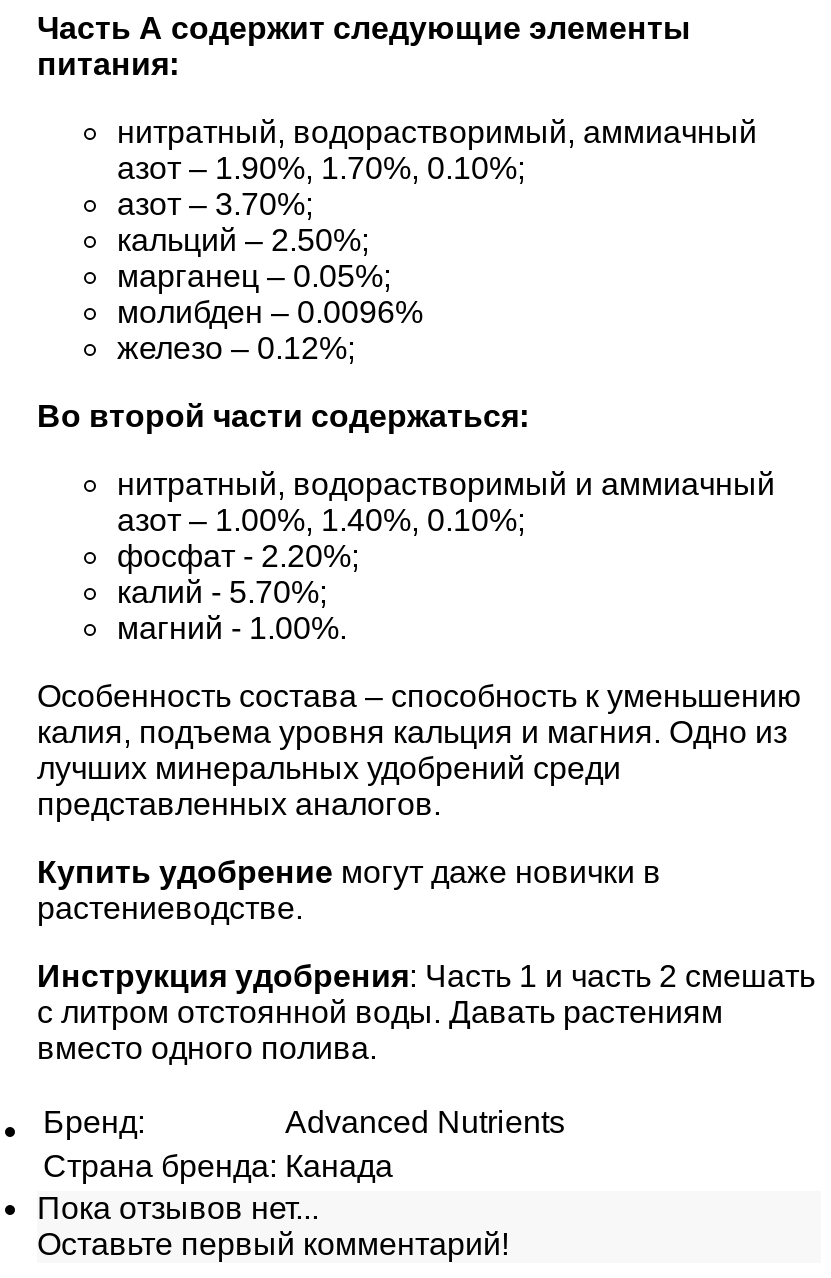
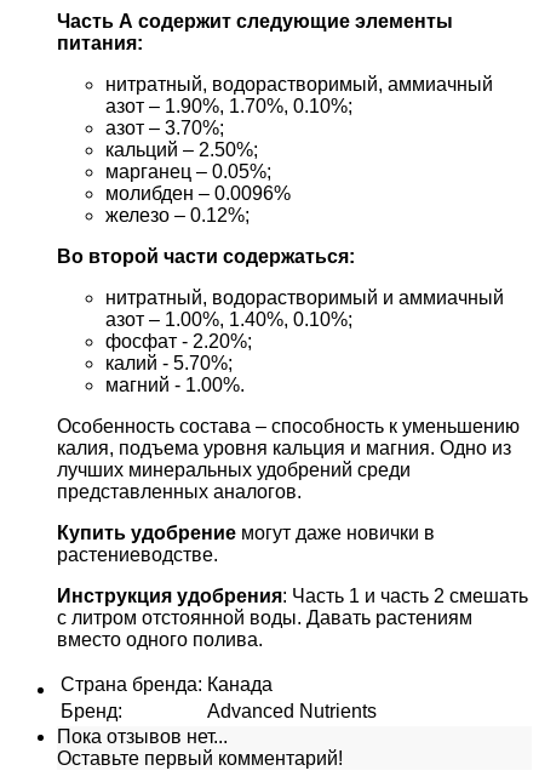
moved down: Бренд: | Advanced Nutrients

moved up: Страна бренда: Канада
